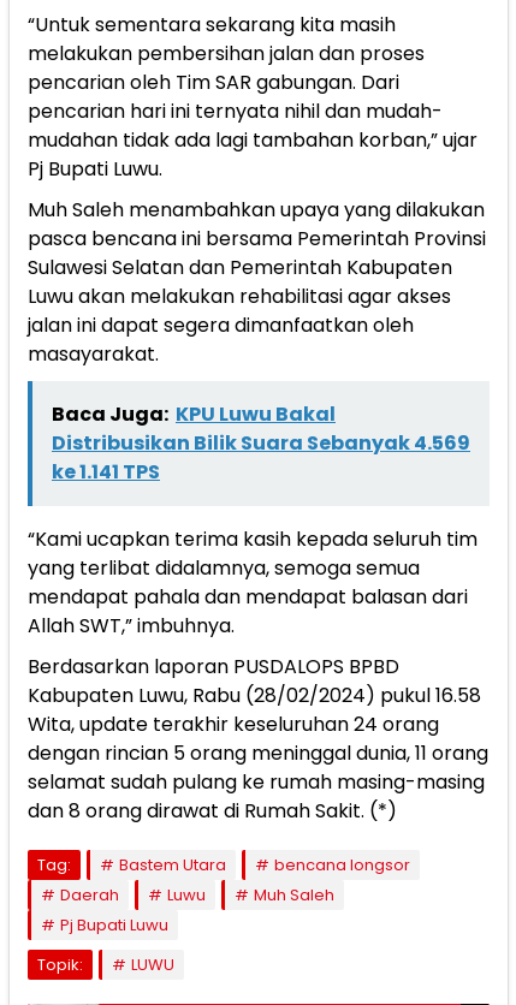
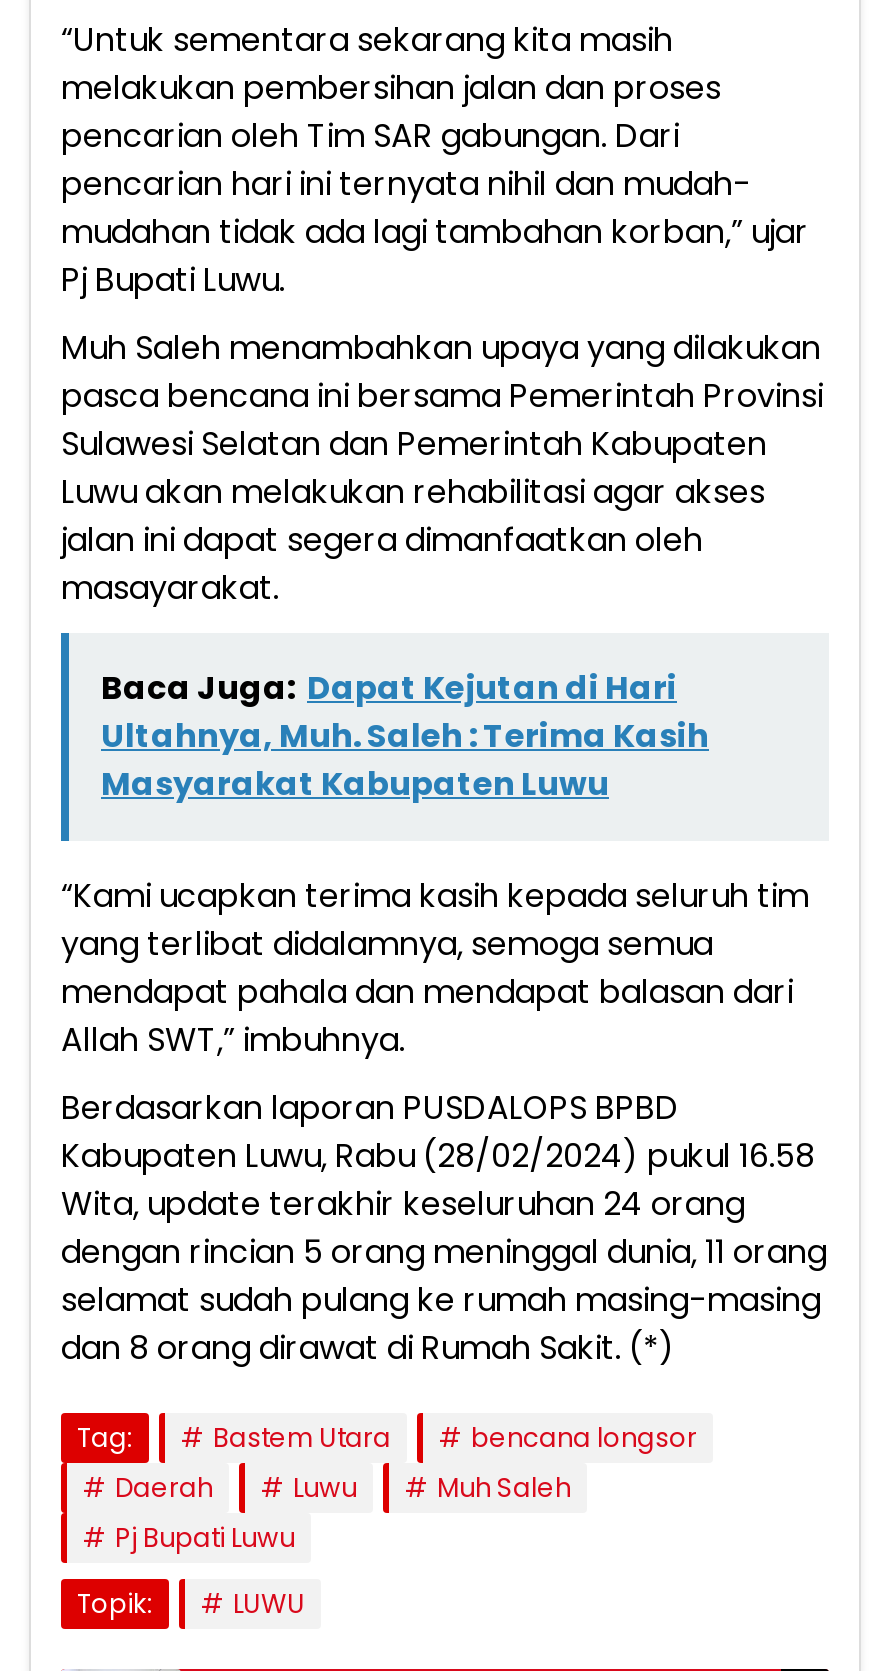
- Baca Juga: KPU Luwu Bakal
- Distribusikan Bilik Suara Sebanyak 4.569
- ke 1.141 TPS
+ Baca Juga: Dapat Kejutan di Hari
+ Ultahnya, Muh. Saleh : Terima Kasih
+ Masyarakat Kabupaten Luwu
